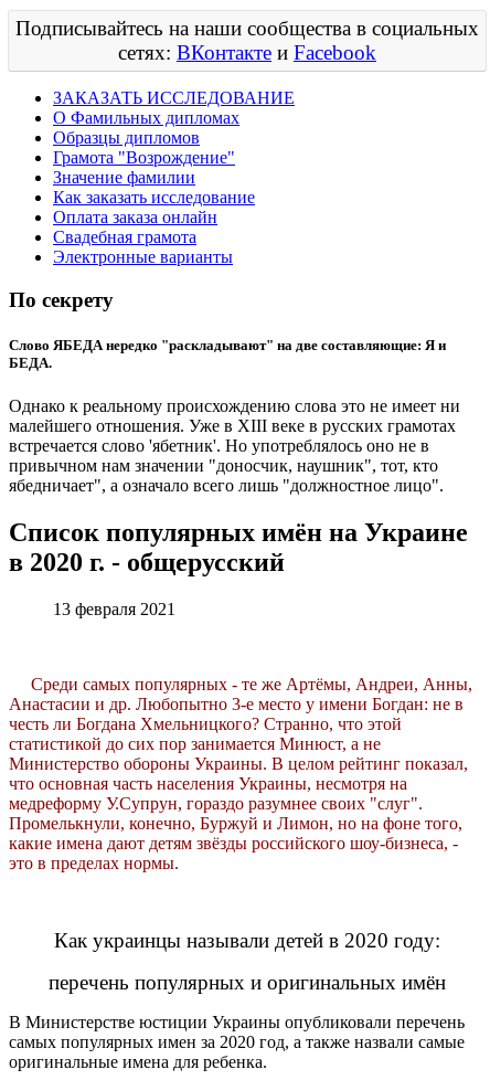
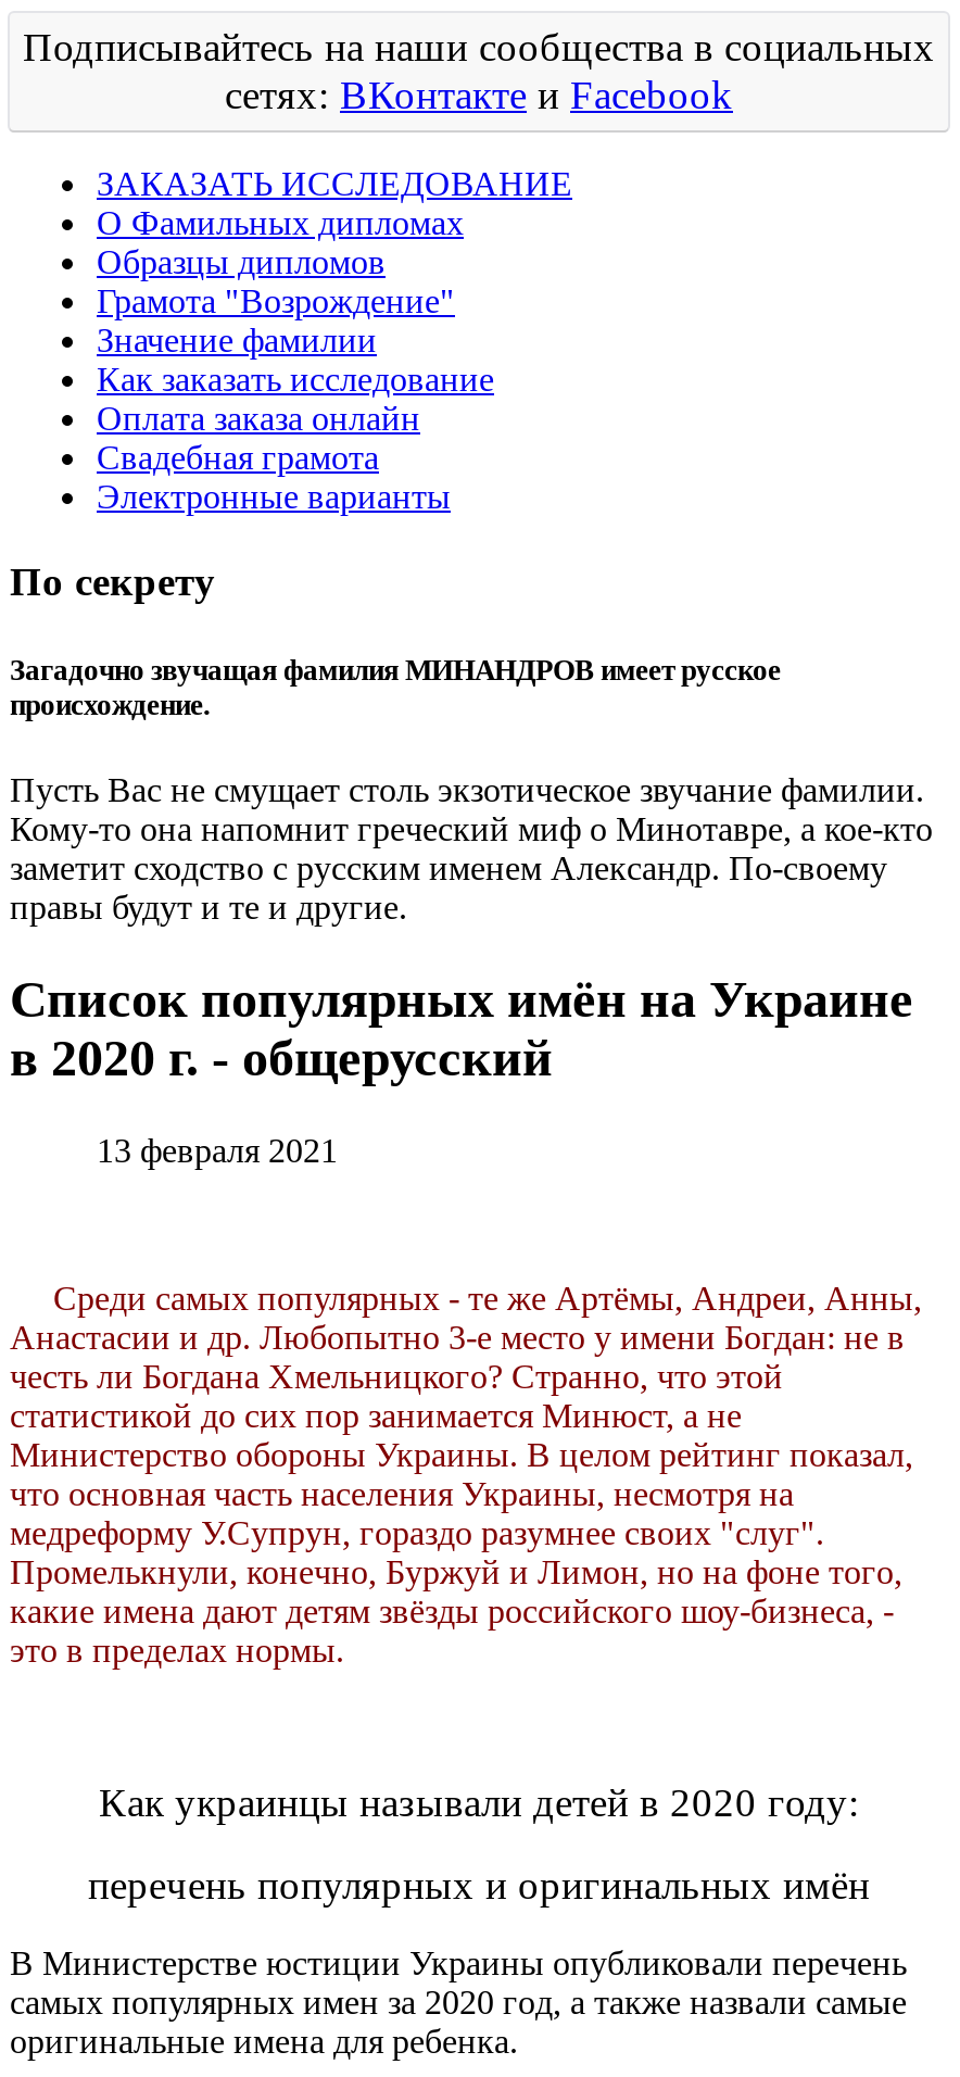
- Слово ЯБЕДА нередко "раскладывают" на две составляющие: Я и
- БЕДА.
+ Загадочно звучащая фамилия МИНАНДРОВ имеет русское
+ происхождение.

- Однако к реальному происхождению слова это не имеет ни
- малейшего отношения. Уже в XIII веке в русских грамотах
- встречается слово 'ябетник'. Но употреблялось оно не в
- привычном нам значении "доносчик, наушник", тот, кто
- ябедничает", а означало всего лишь "должностное лицо".
+ Пусть Вас не смущает столь экзотическое звучание фамилии.
+ Кому-то она напомнит греческий миф о Минотавре, а кое-кто
+ заметит сходство с русским именем Александр. По-своему
+ правы будут и те и другие.
